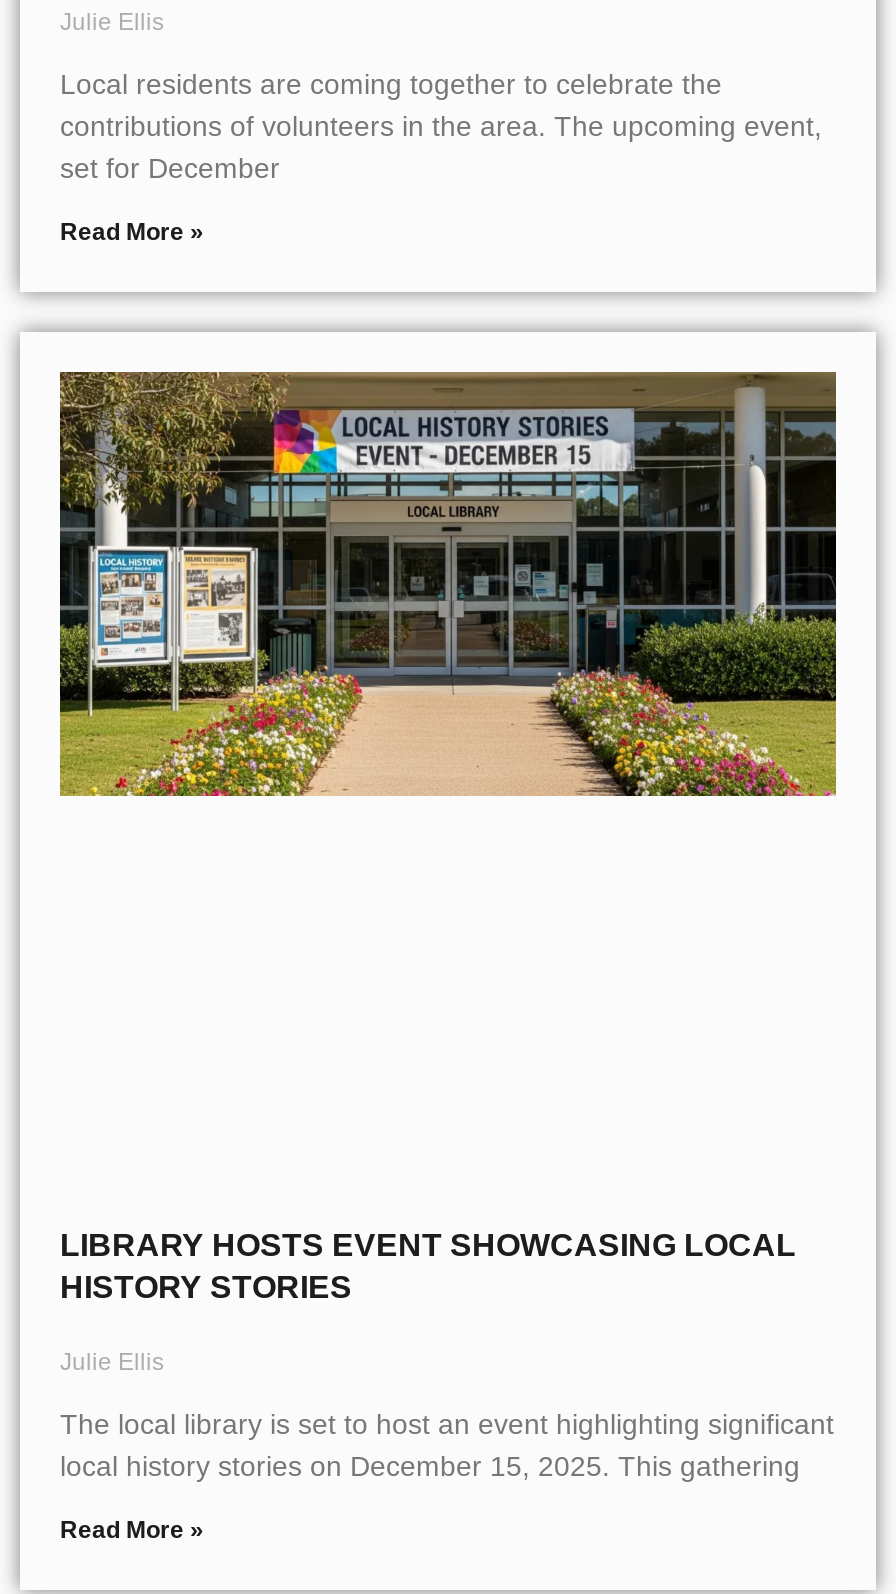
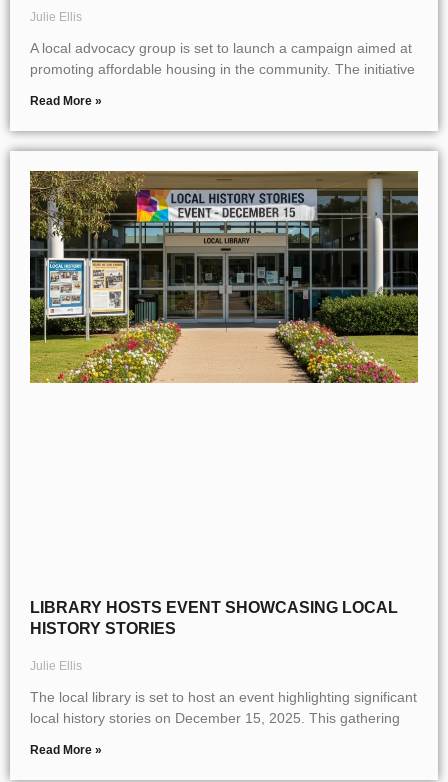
- Local residents are coming together to celebrate the
- contributions of volunteers in the area. The upcoming event,
- set for December
+ A local advocacy group is set to launch a campaign aimed at
+ promoting affordable housing in the community. The initiative
